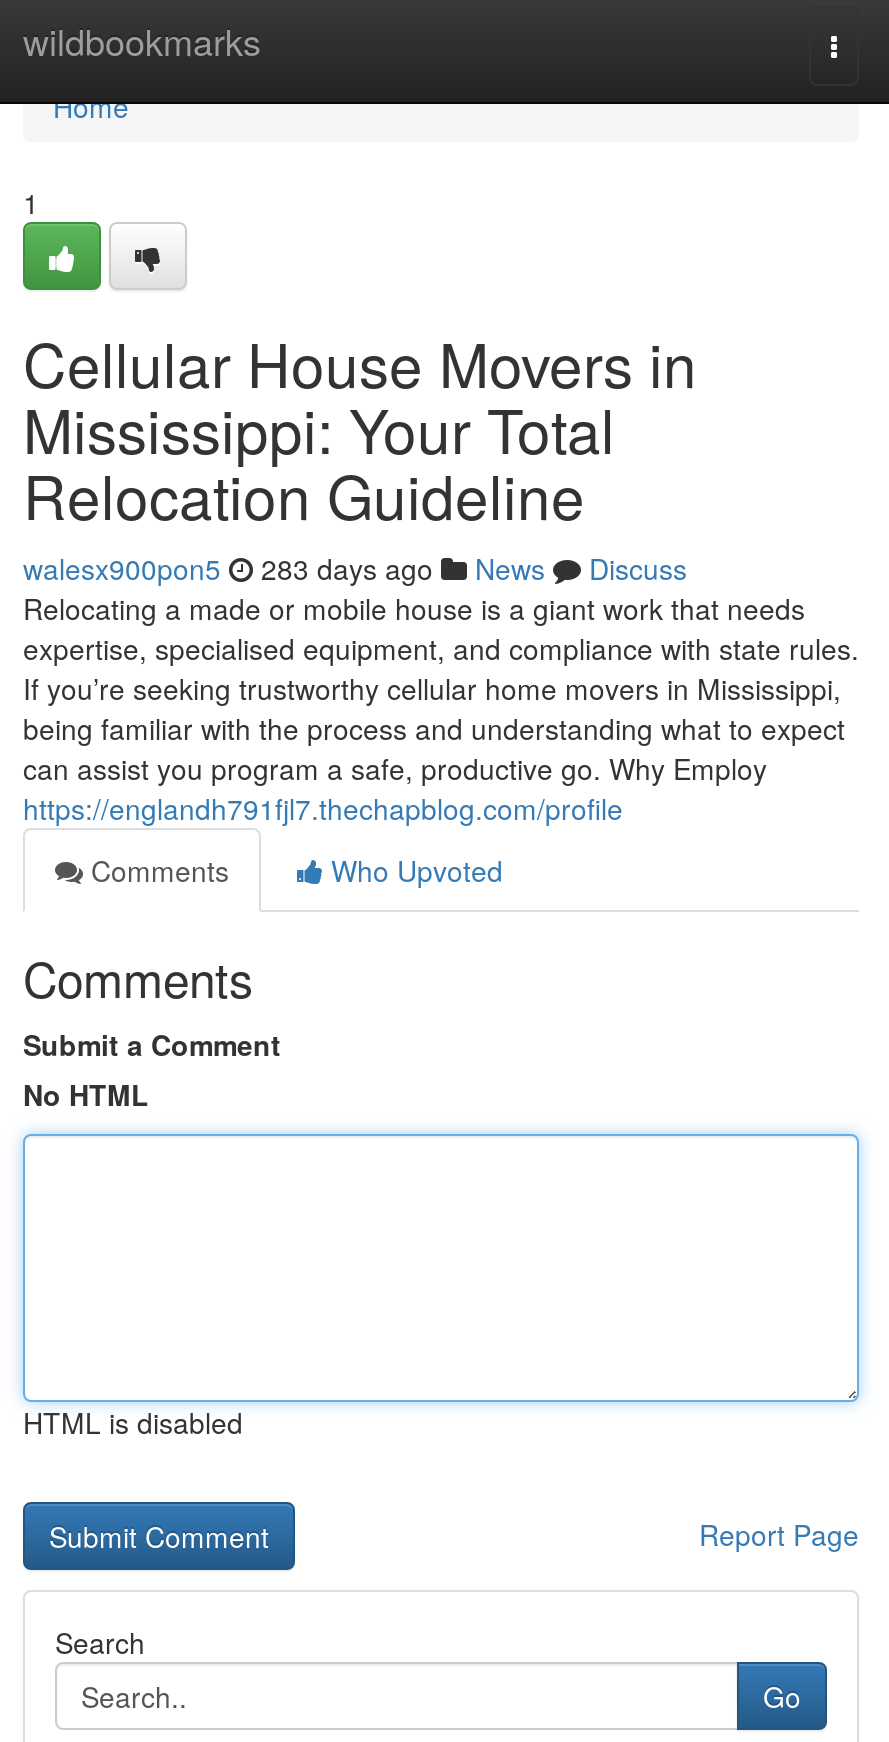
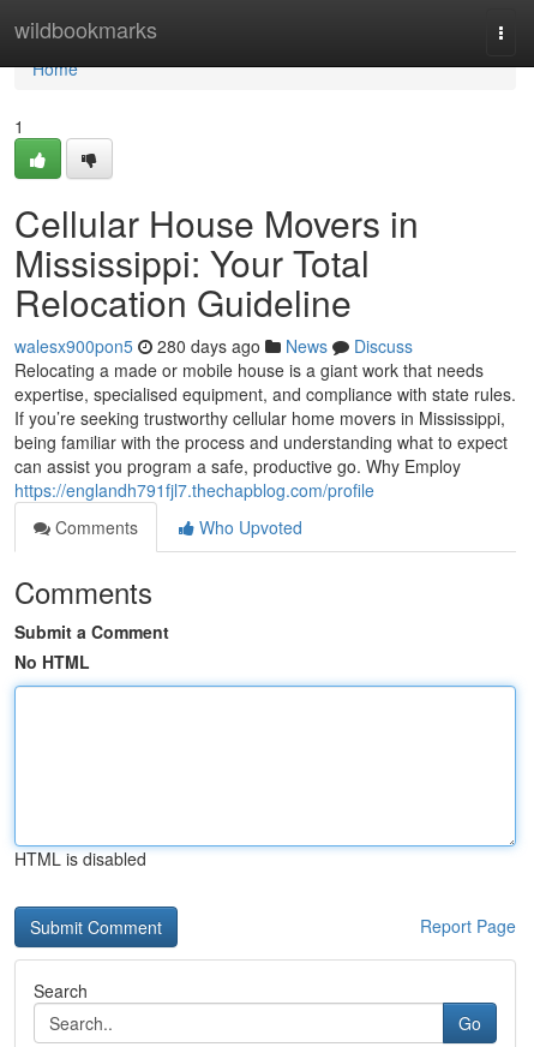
- walesx900pon5 283 days ago News Discuss
+ walesx900pon5 280 days ago News Discuss
